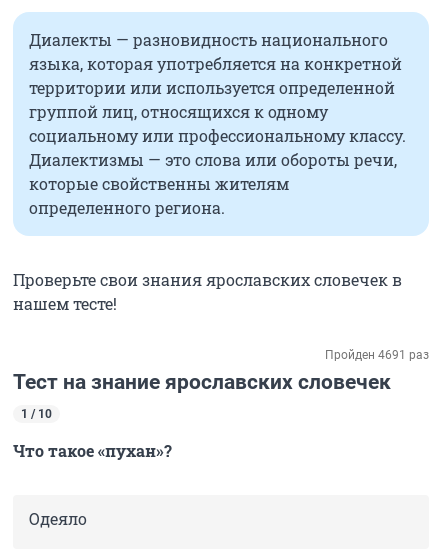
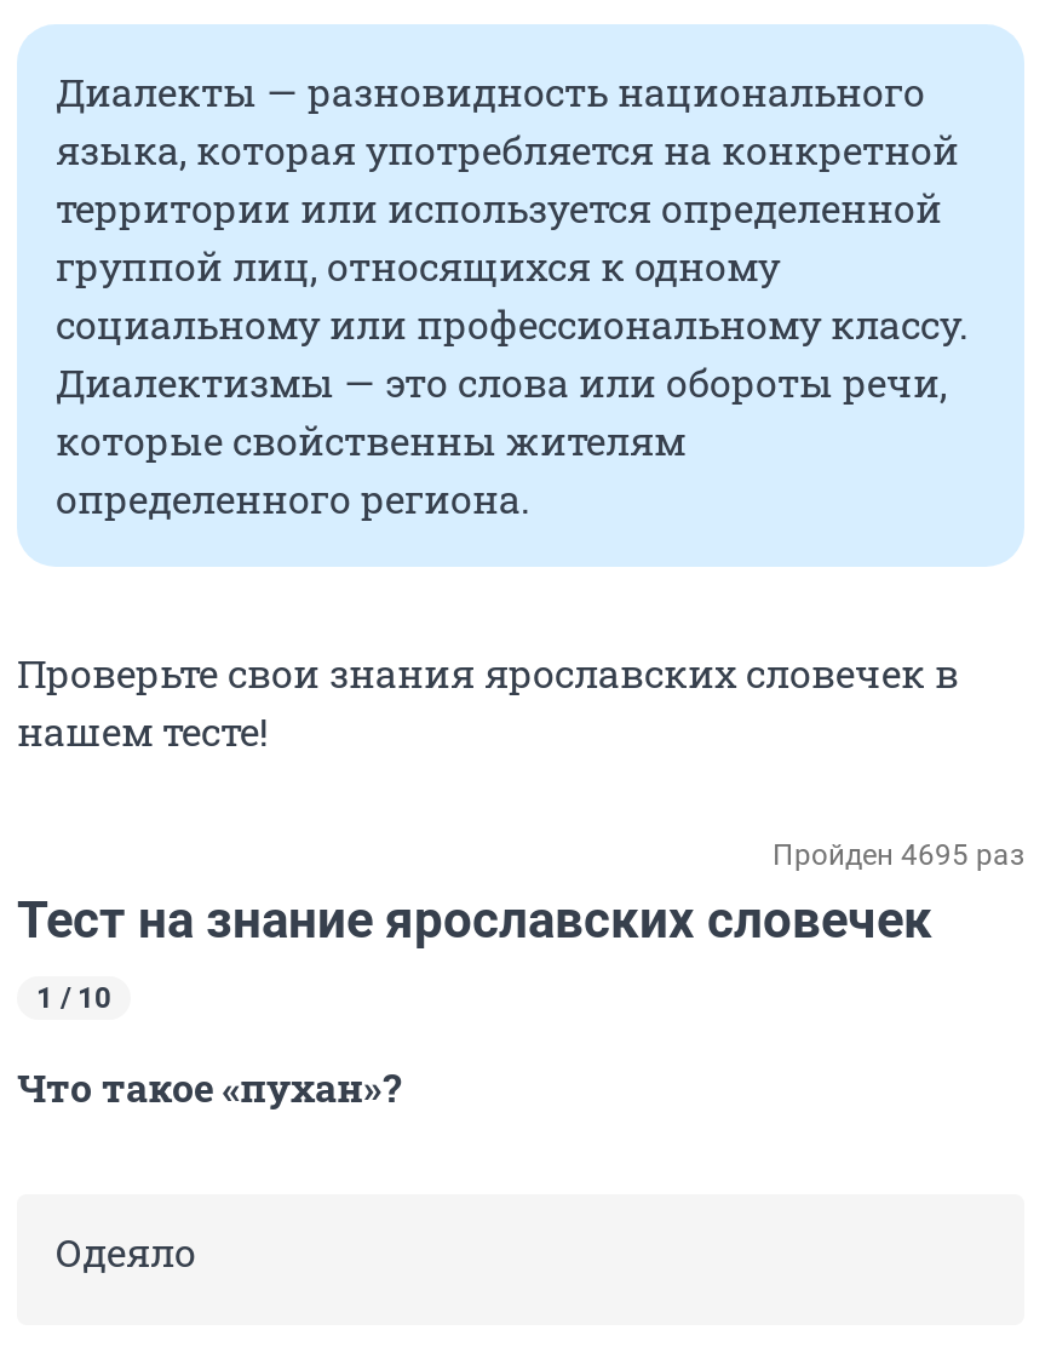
- Пройден 4691 раз
+ Пройден 4695 раз
